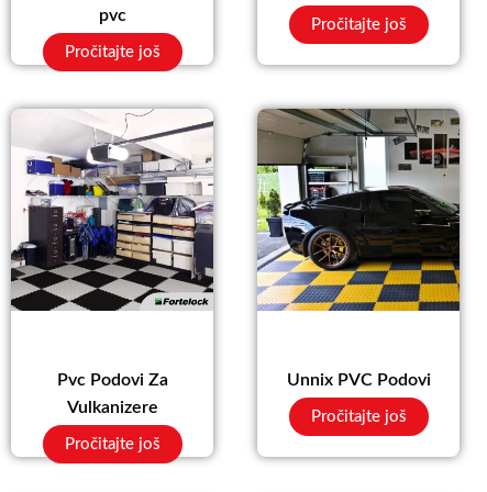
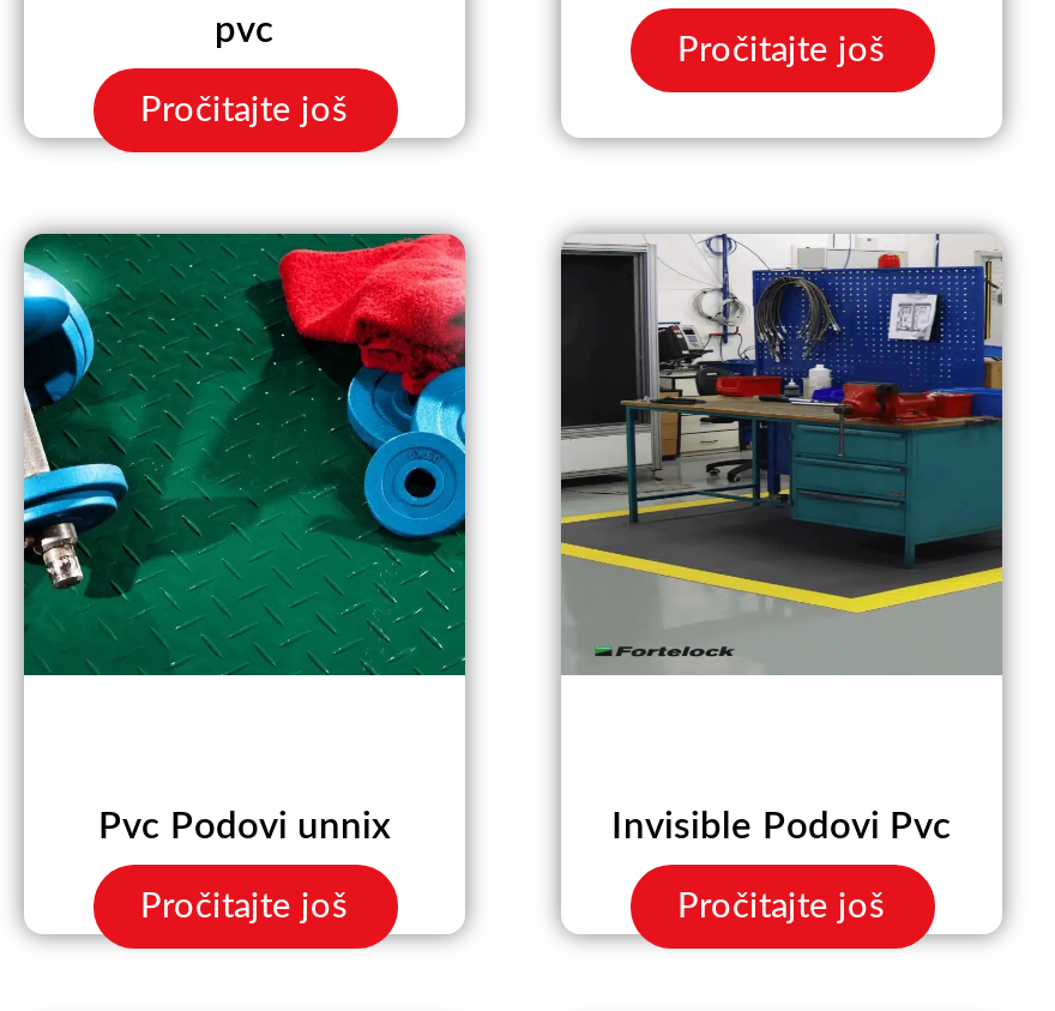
- [image]
+ [image]

- [image]
+ [image]

- Pvc Podovi Za
- Vulkanizere
+ Pvc Podovi unnix

- Unnix PVC Podovi
+ Invisible Podovi Pvc
